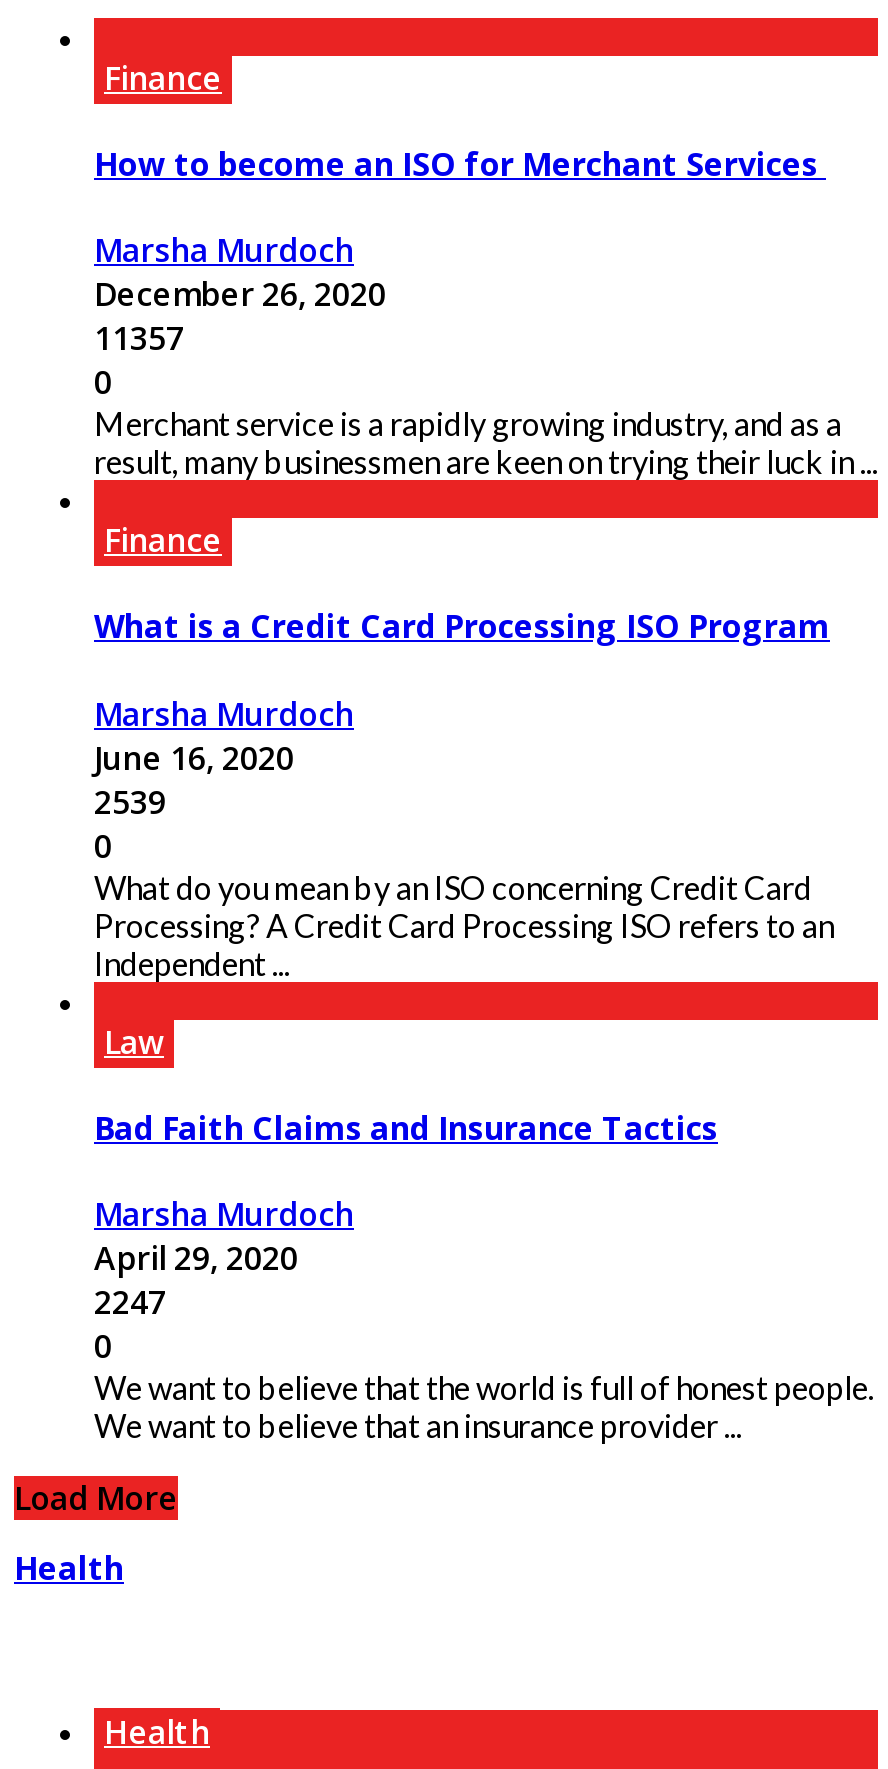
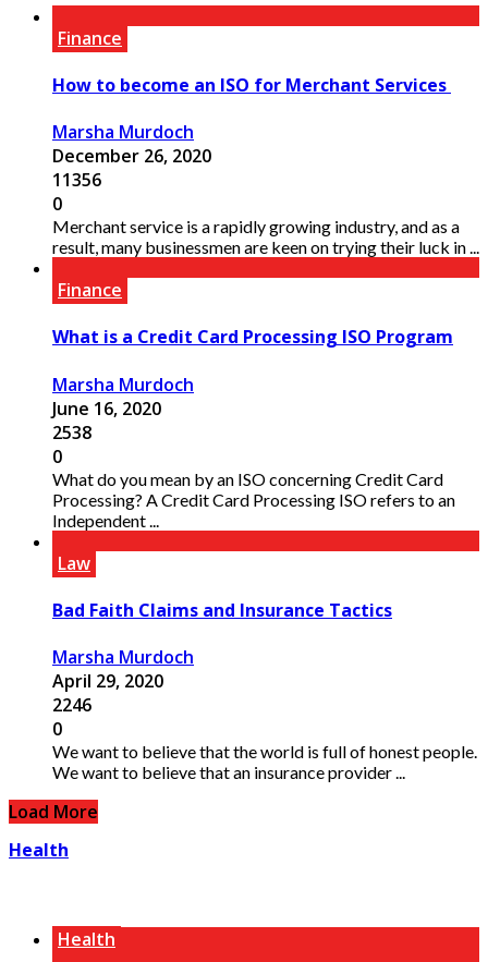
- 11357
+ 11356

- 2539
+ 2538

- 2247
+ 2246
